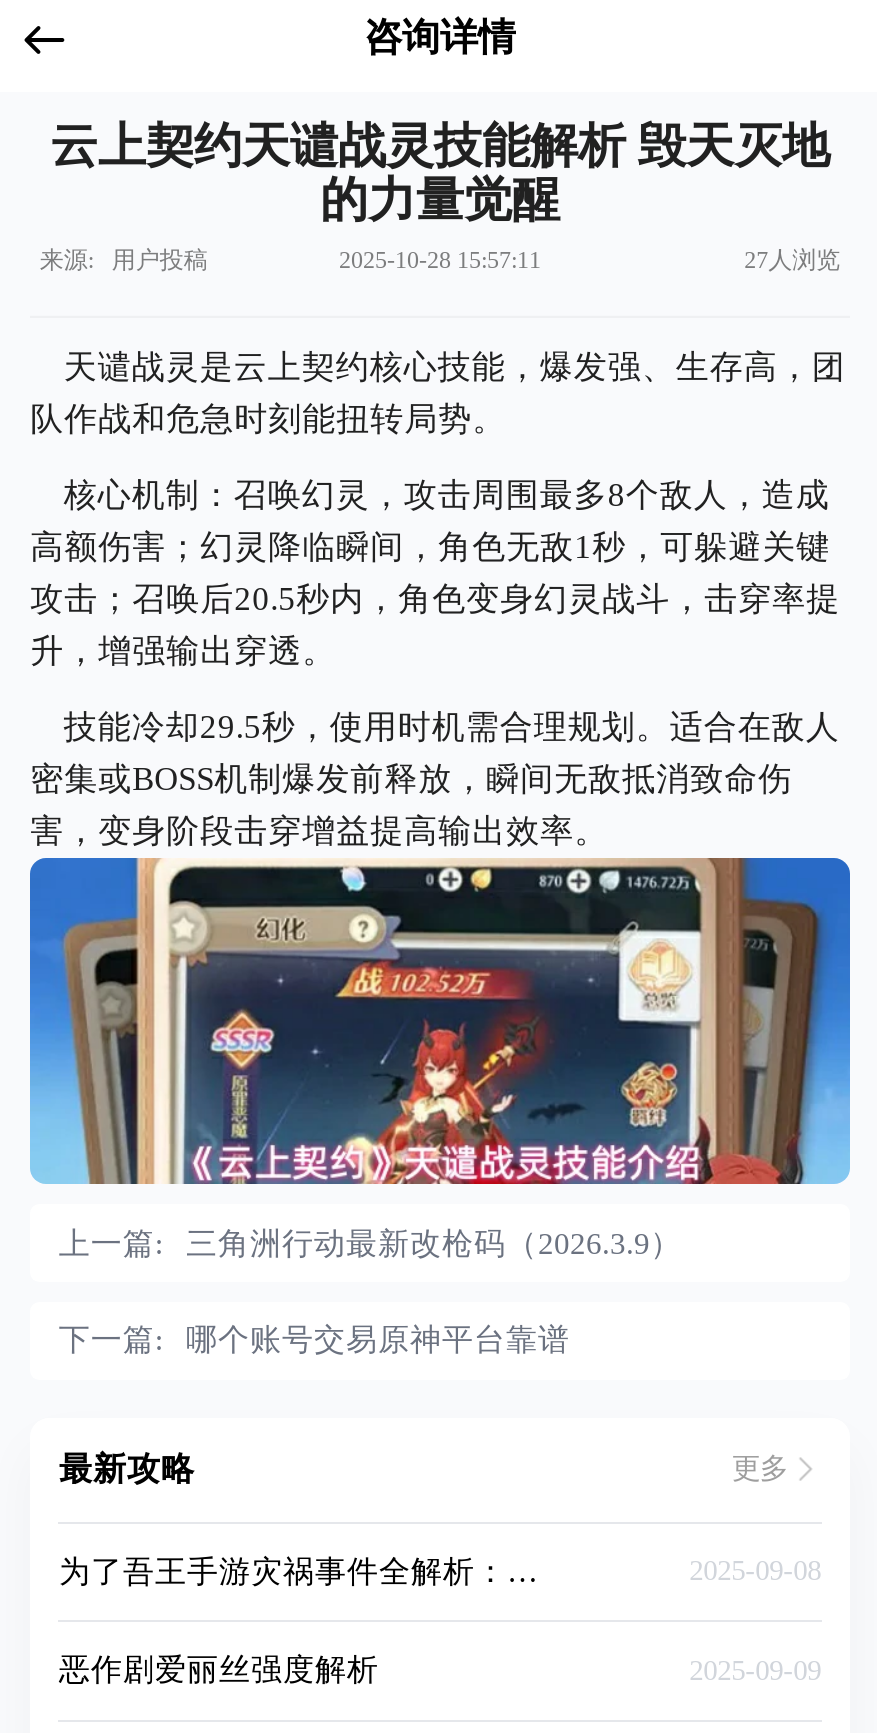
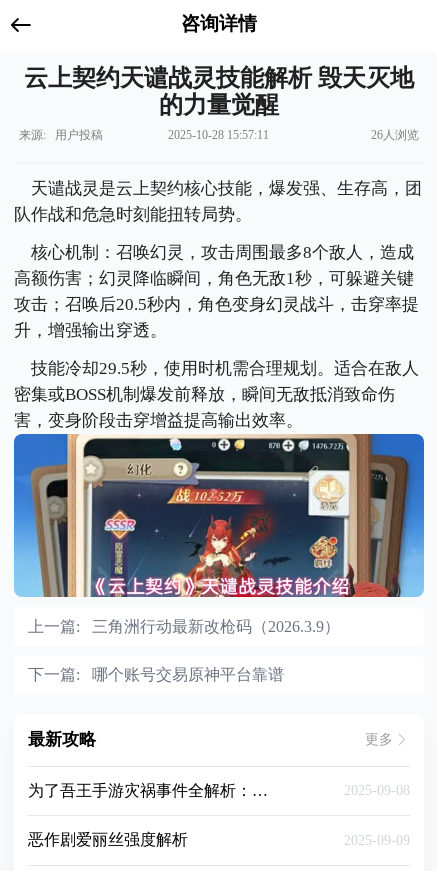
- 27人浏览
+ 26人浏览
